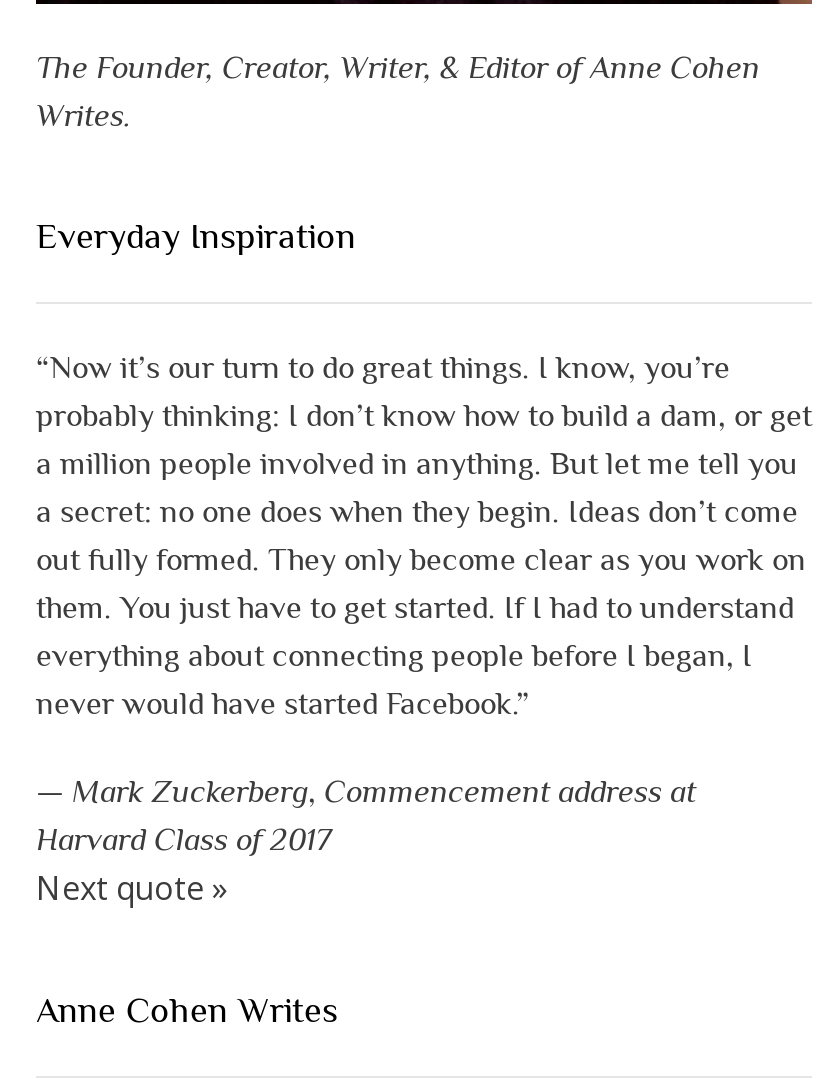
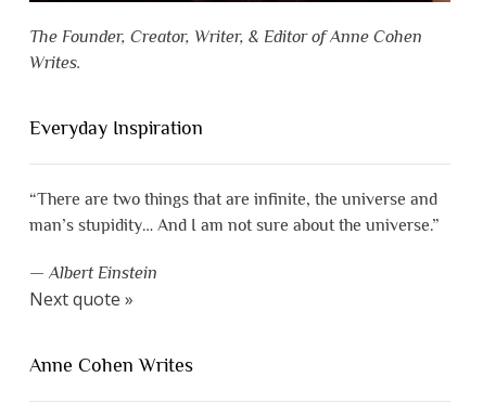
- “Now it’s our turn to do great things. I know, you’re
- probably thinking: I don’t know how to build a dam, or get
- a million people involved in anything. But let me tell you
- a secret: no one does when they begin. Ideas don’t come
- out fully formed. They only become clear as you work on
- them. You just have to get started. If I had to understand
- everything about connecting people before I began, I
- never would have started Facebook.”
+ “There are two things that are infinite, the universe and
+ man’s stupidity… And I am not sure about the universe.”

- — Mark Zuckerberg, Commencement address at
- Harvard Class of 2017
+ — Albert Einstein
